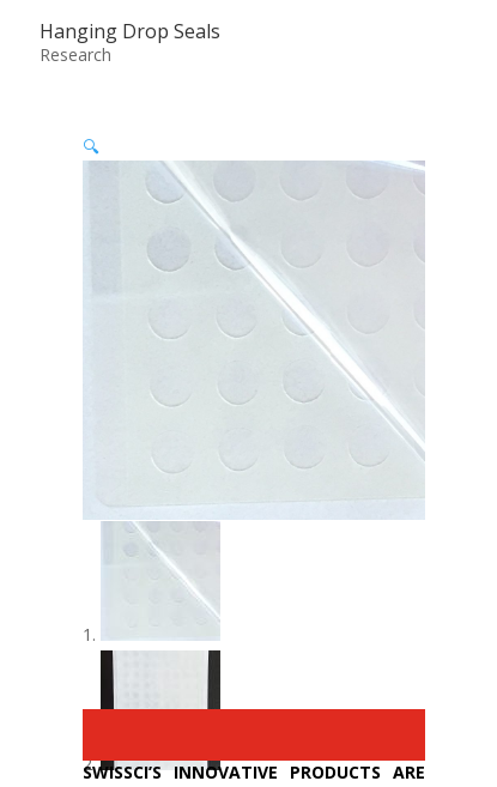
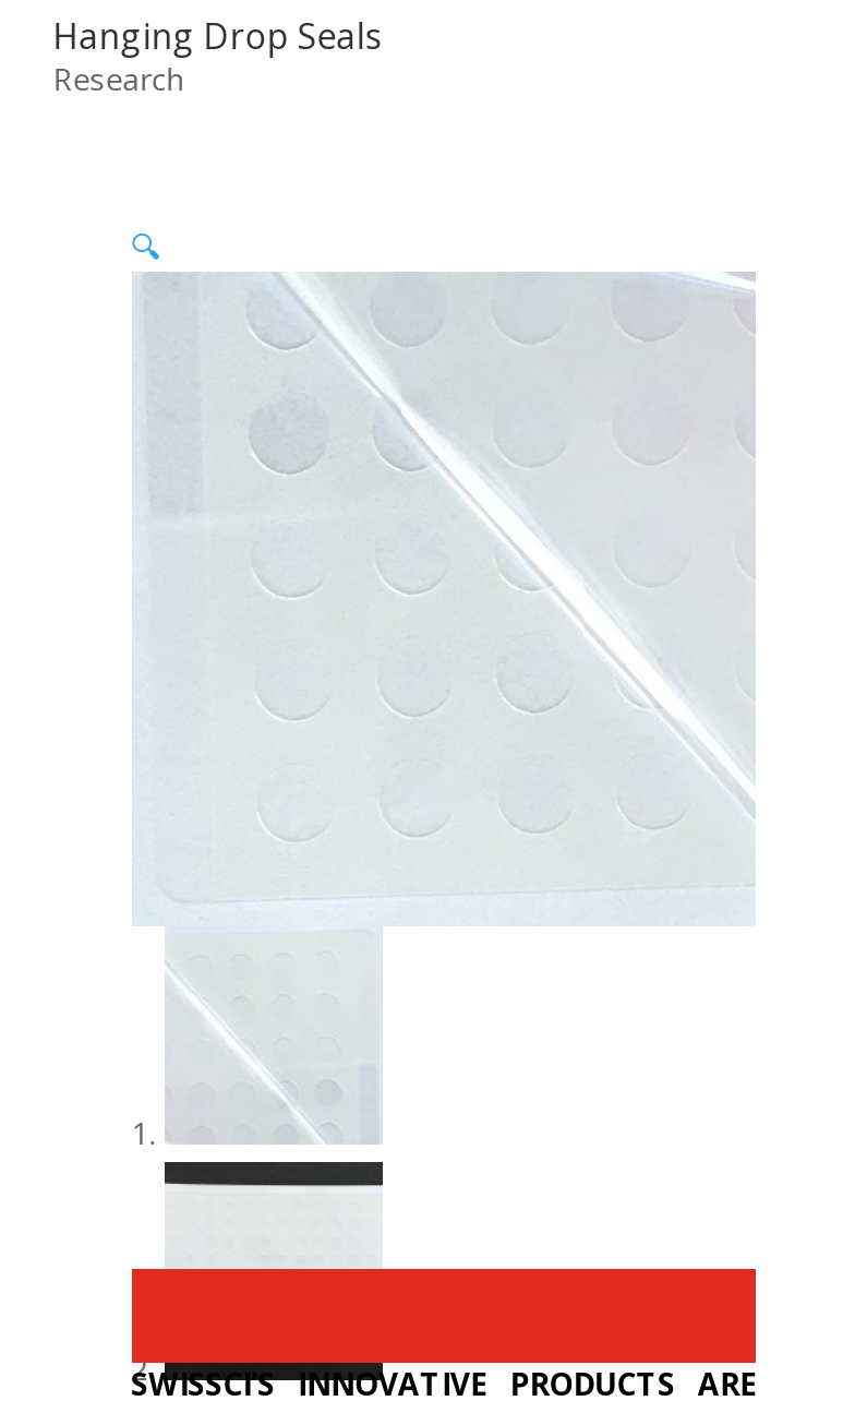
- [image]
+ [image]
